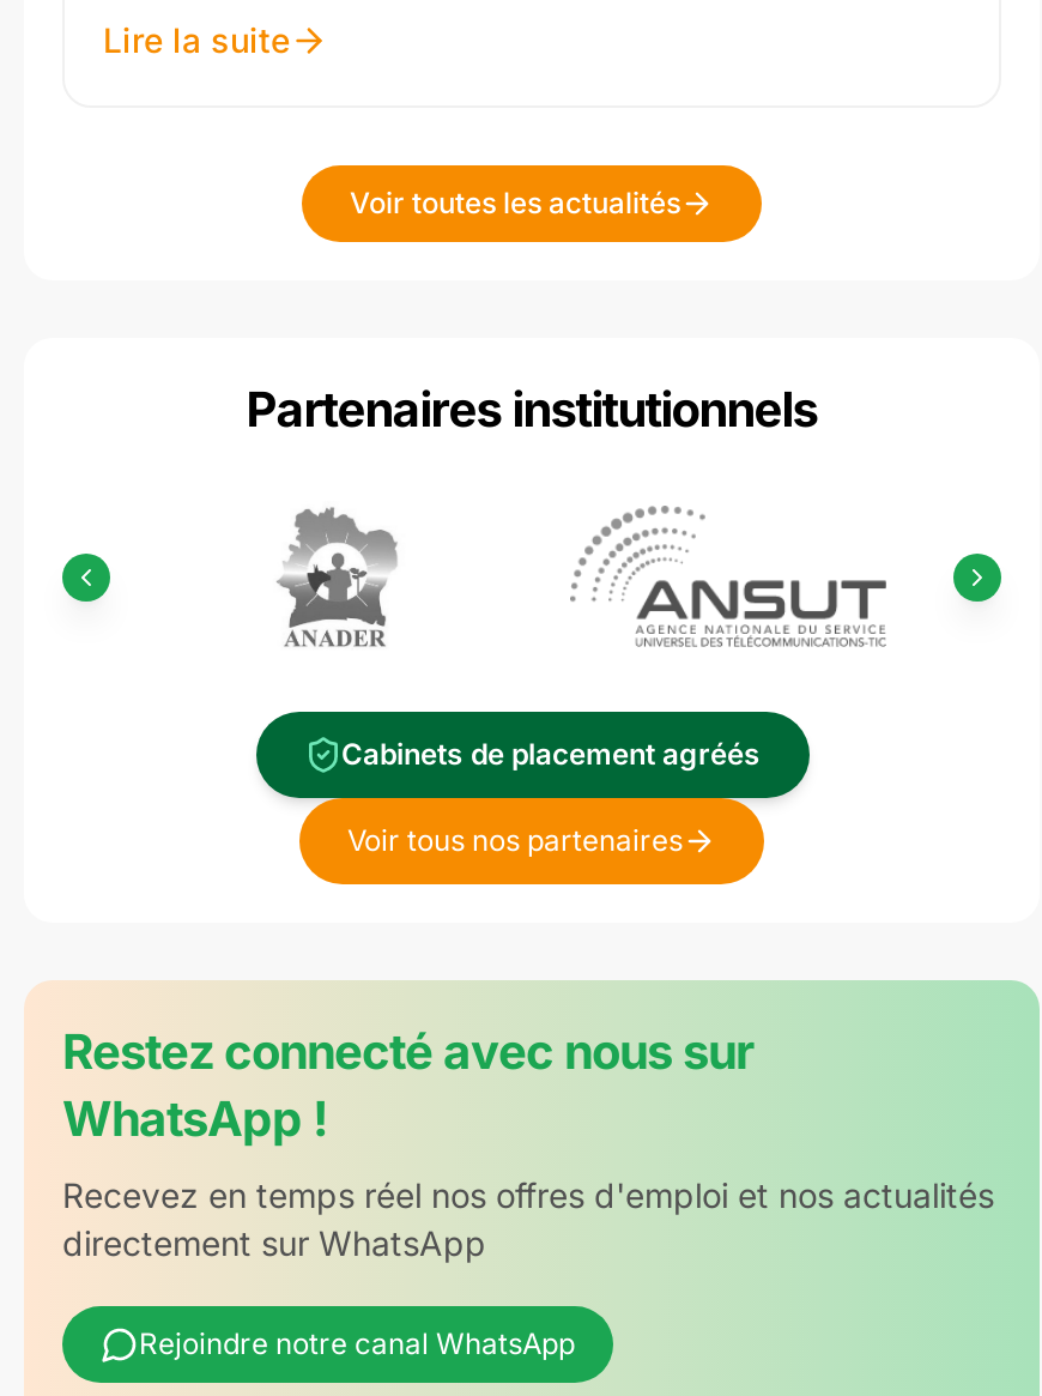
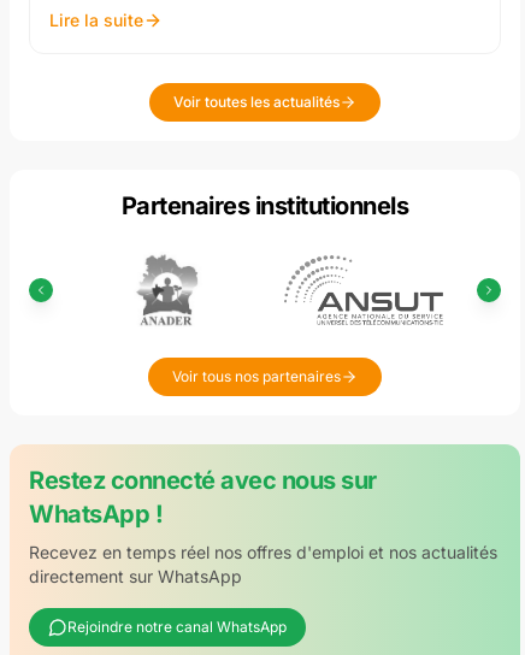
- Cabinets de placement agréés
